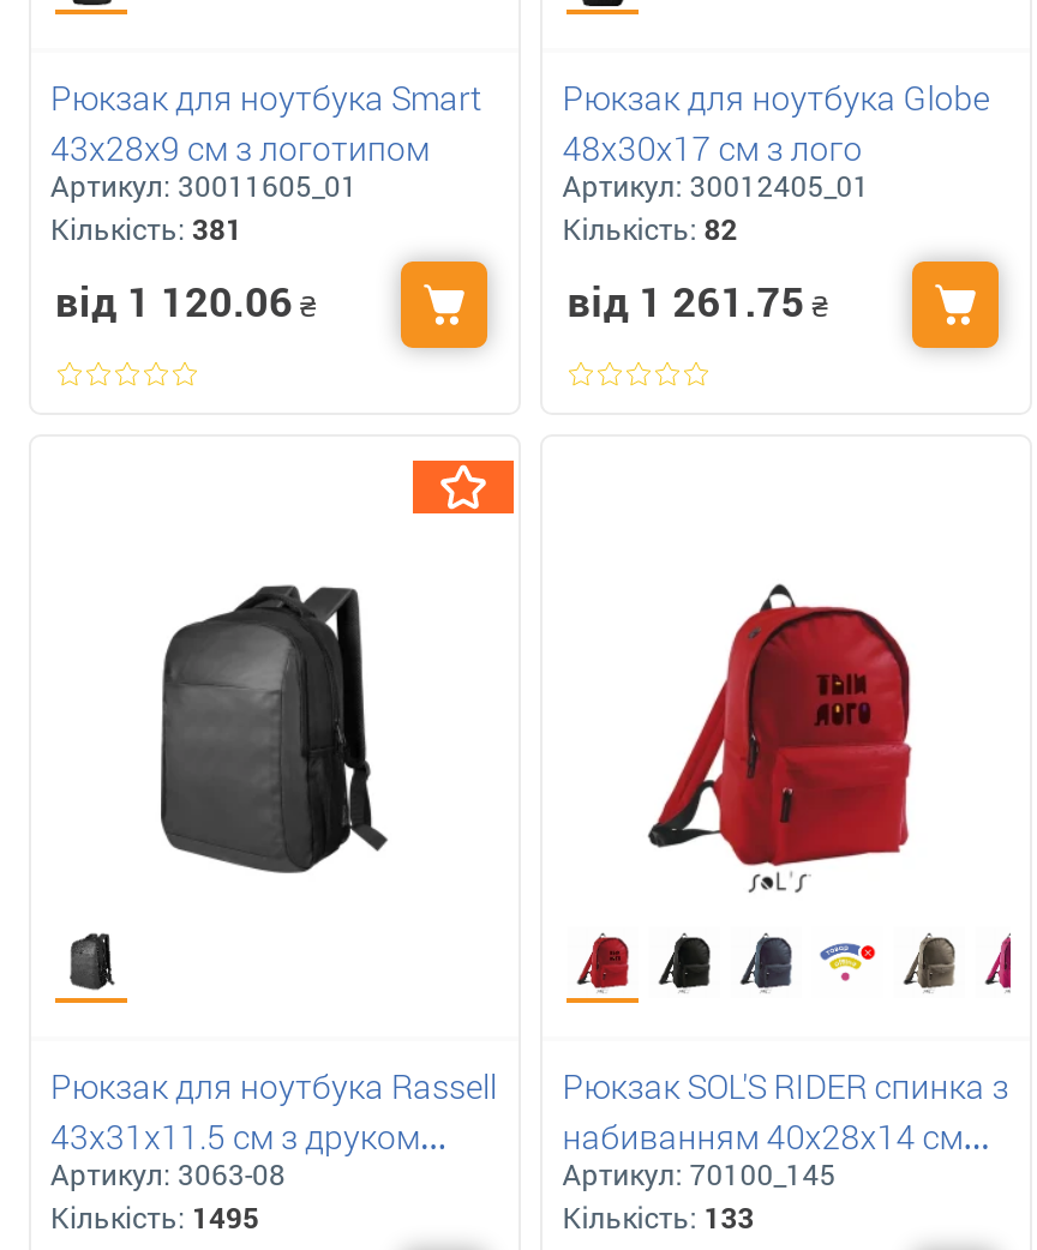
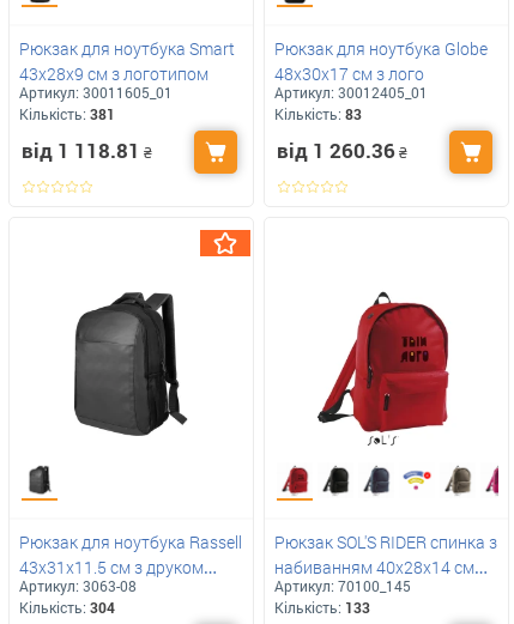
- Кількість: 82
+ Кількість: 83

- від 1 120.06 ₴
+ від 1 118.81 ₴

- від 1 261.75 ₴
+ від 1 260.36 ₴

- Кількість: 1495
+ Кількість: 304
